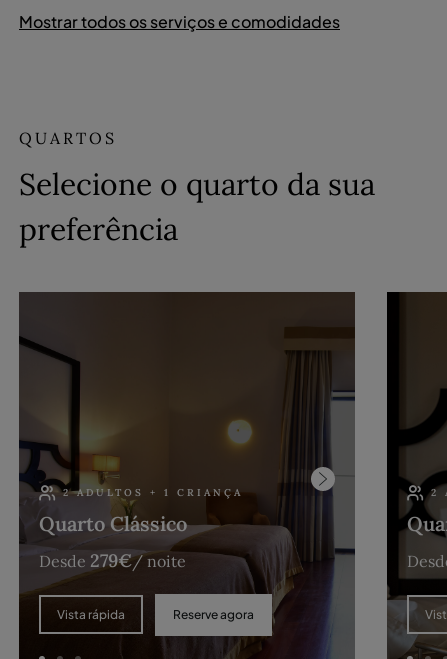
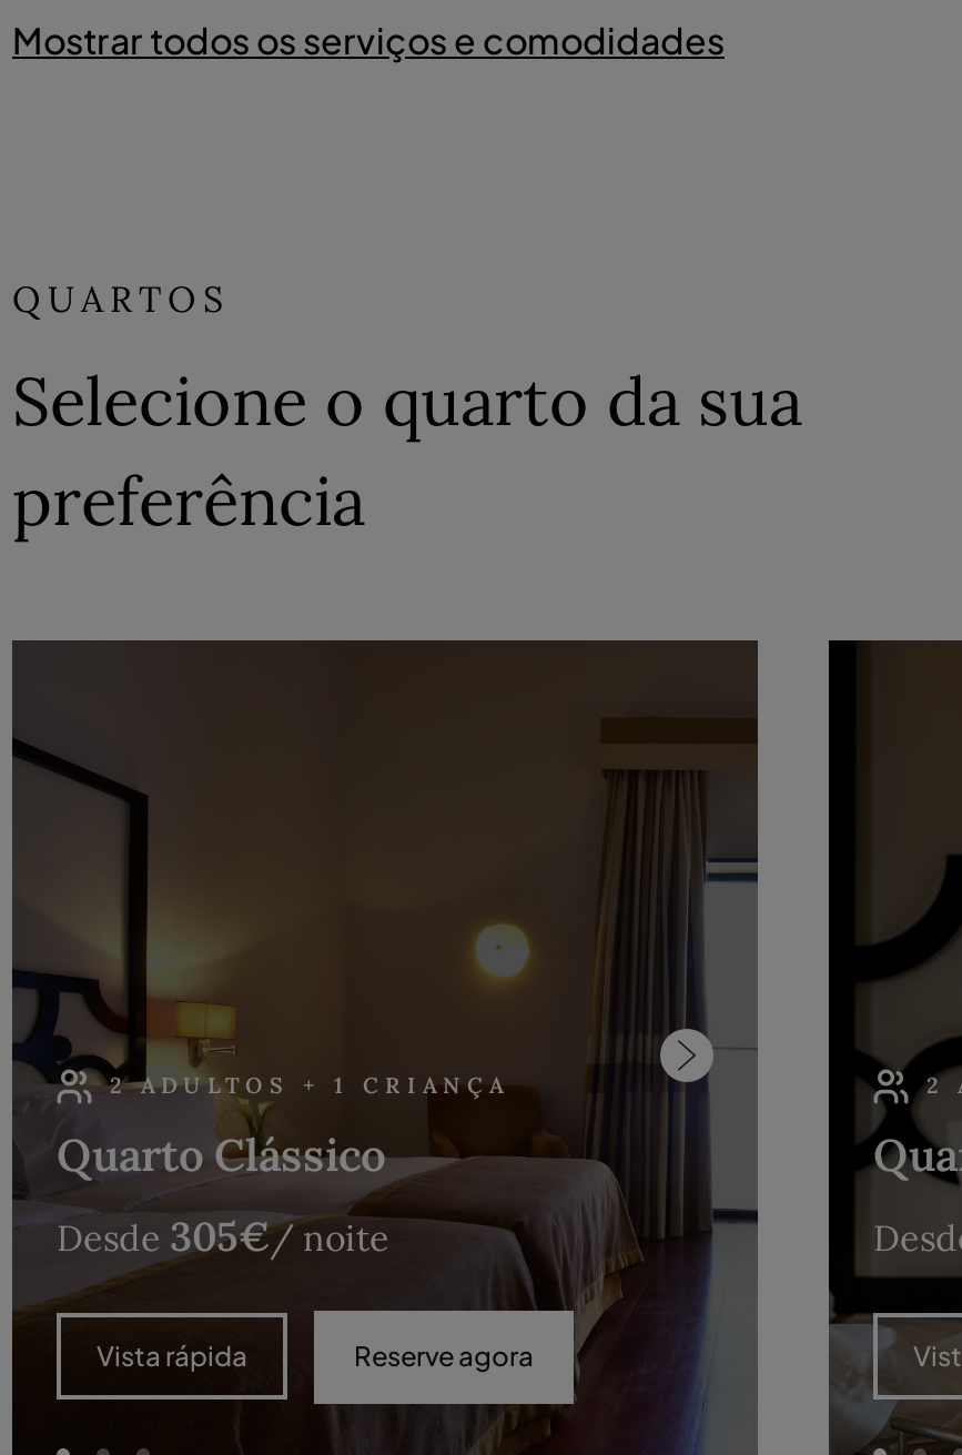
- Desde 279€/ noite
+ Desde 305€/ noite
